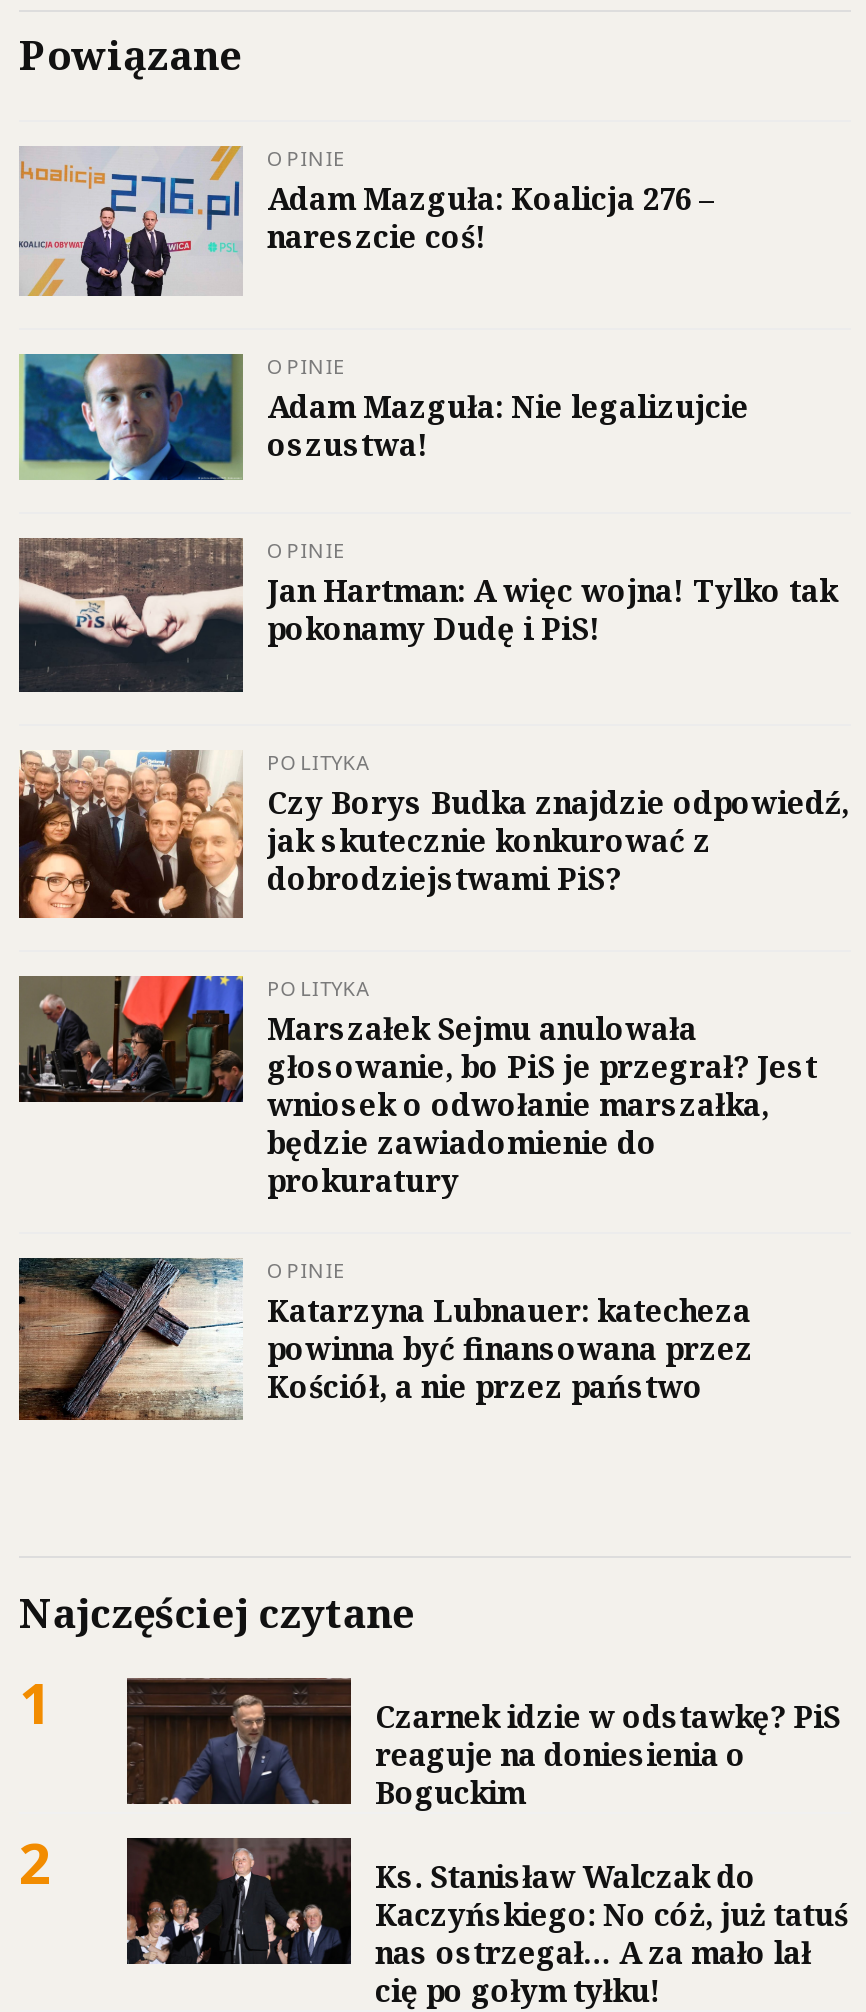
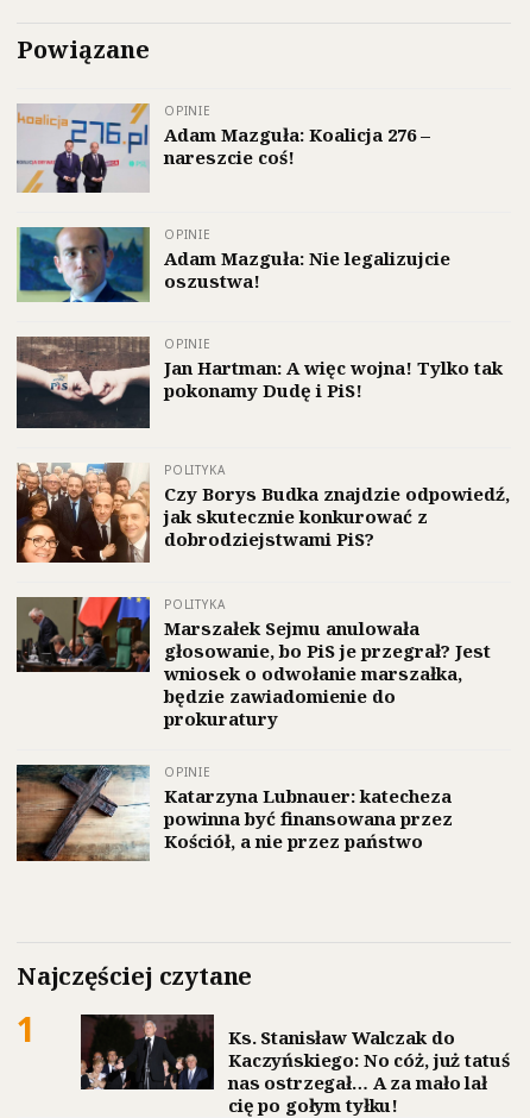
- [image]
- Czarnek idzie w odstawkę? PiS
- reaguje na doniesienia o
- Boguckim
- 2
